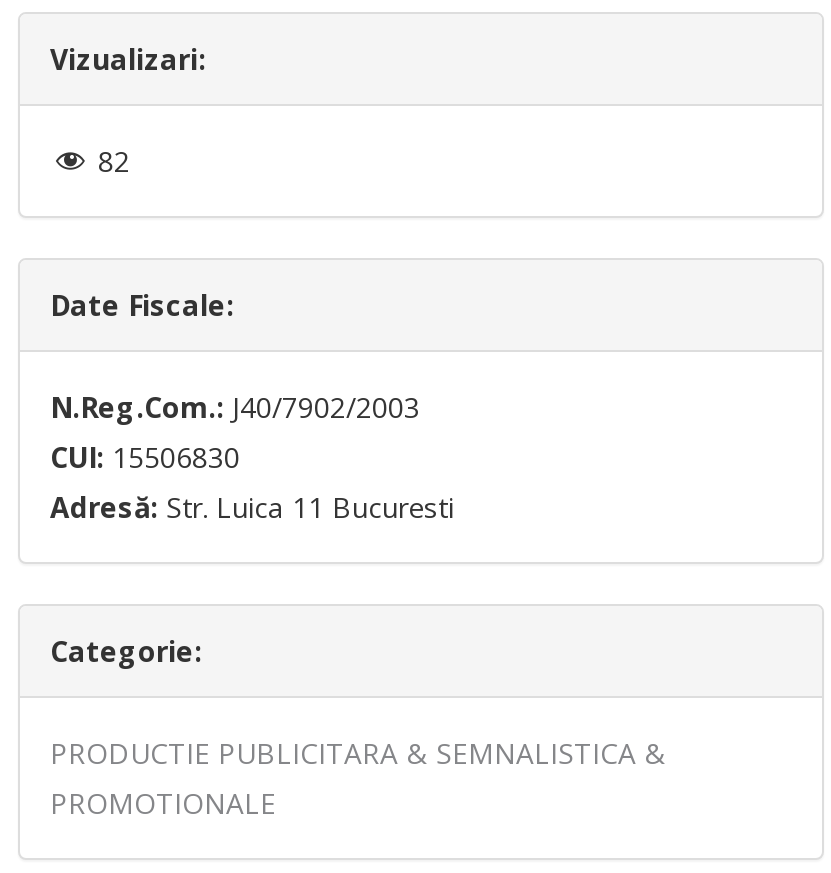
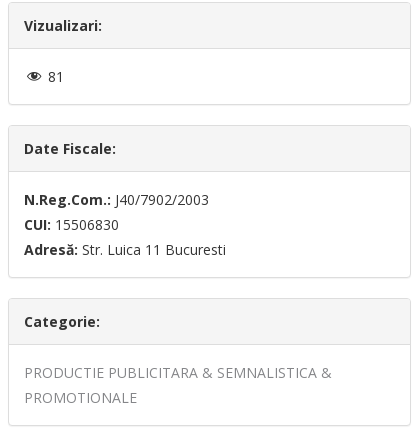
- 82
+ 81
